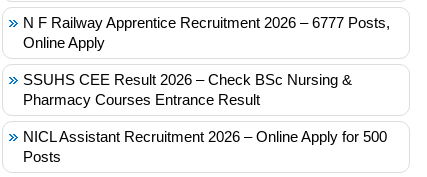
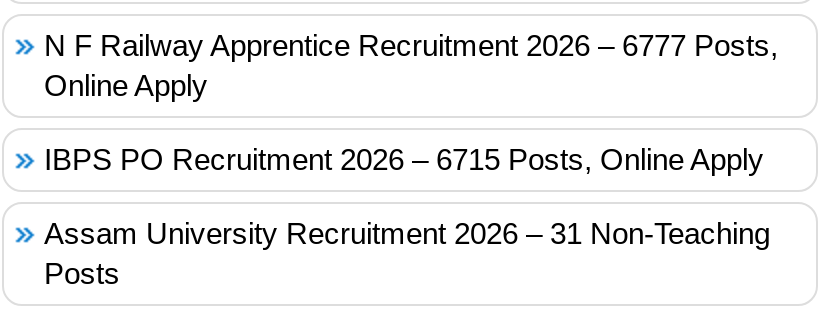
- SSUHS CEE Result 2026 – Check BSc Nursing &
- Pharmacy Courses Entrance Result
+ IBPS PO Recruitment 2026 – 6715 Posts, Online Apply

- NICL Assistant Recruitment 2026 – Online Apply for 500
+ Assam University Recruitment 2026 – 31 Non-Teaching
